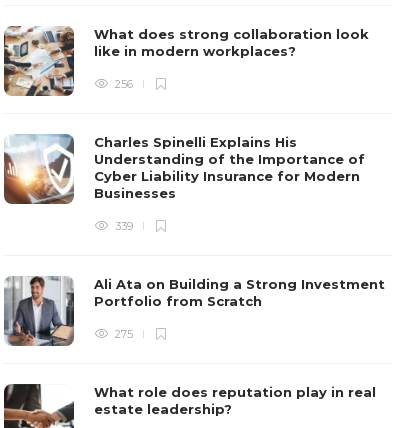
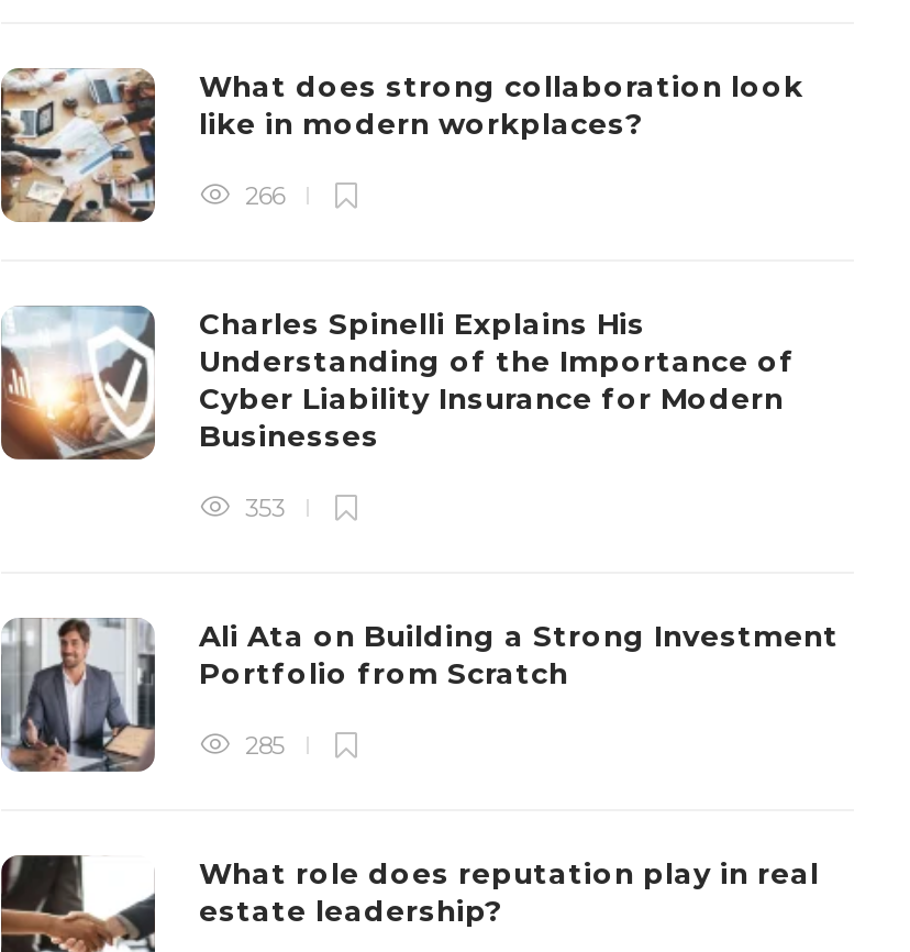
- 256
+ 266

- 339
+ 353

- 275
+ 285
